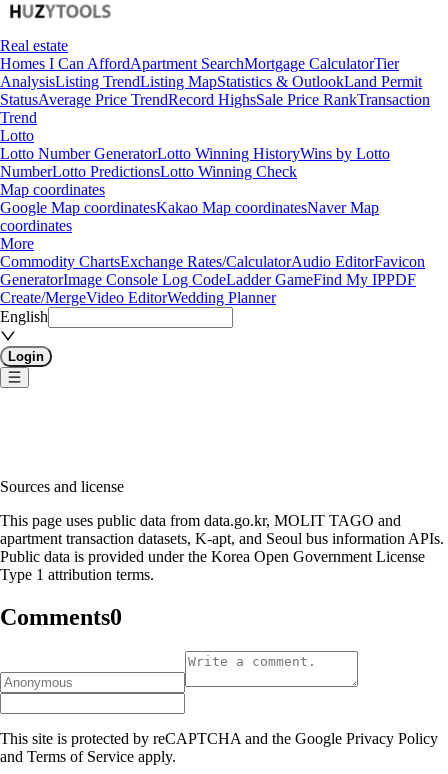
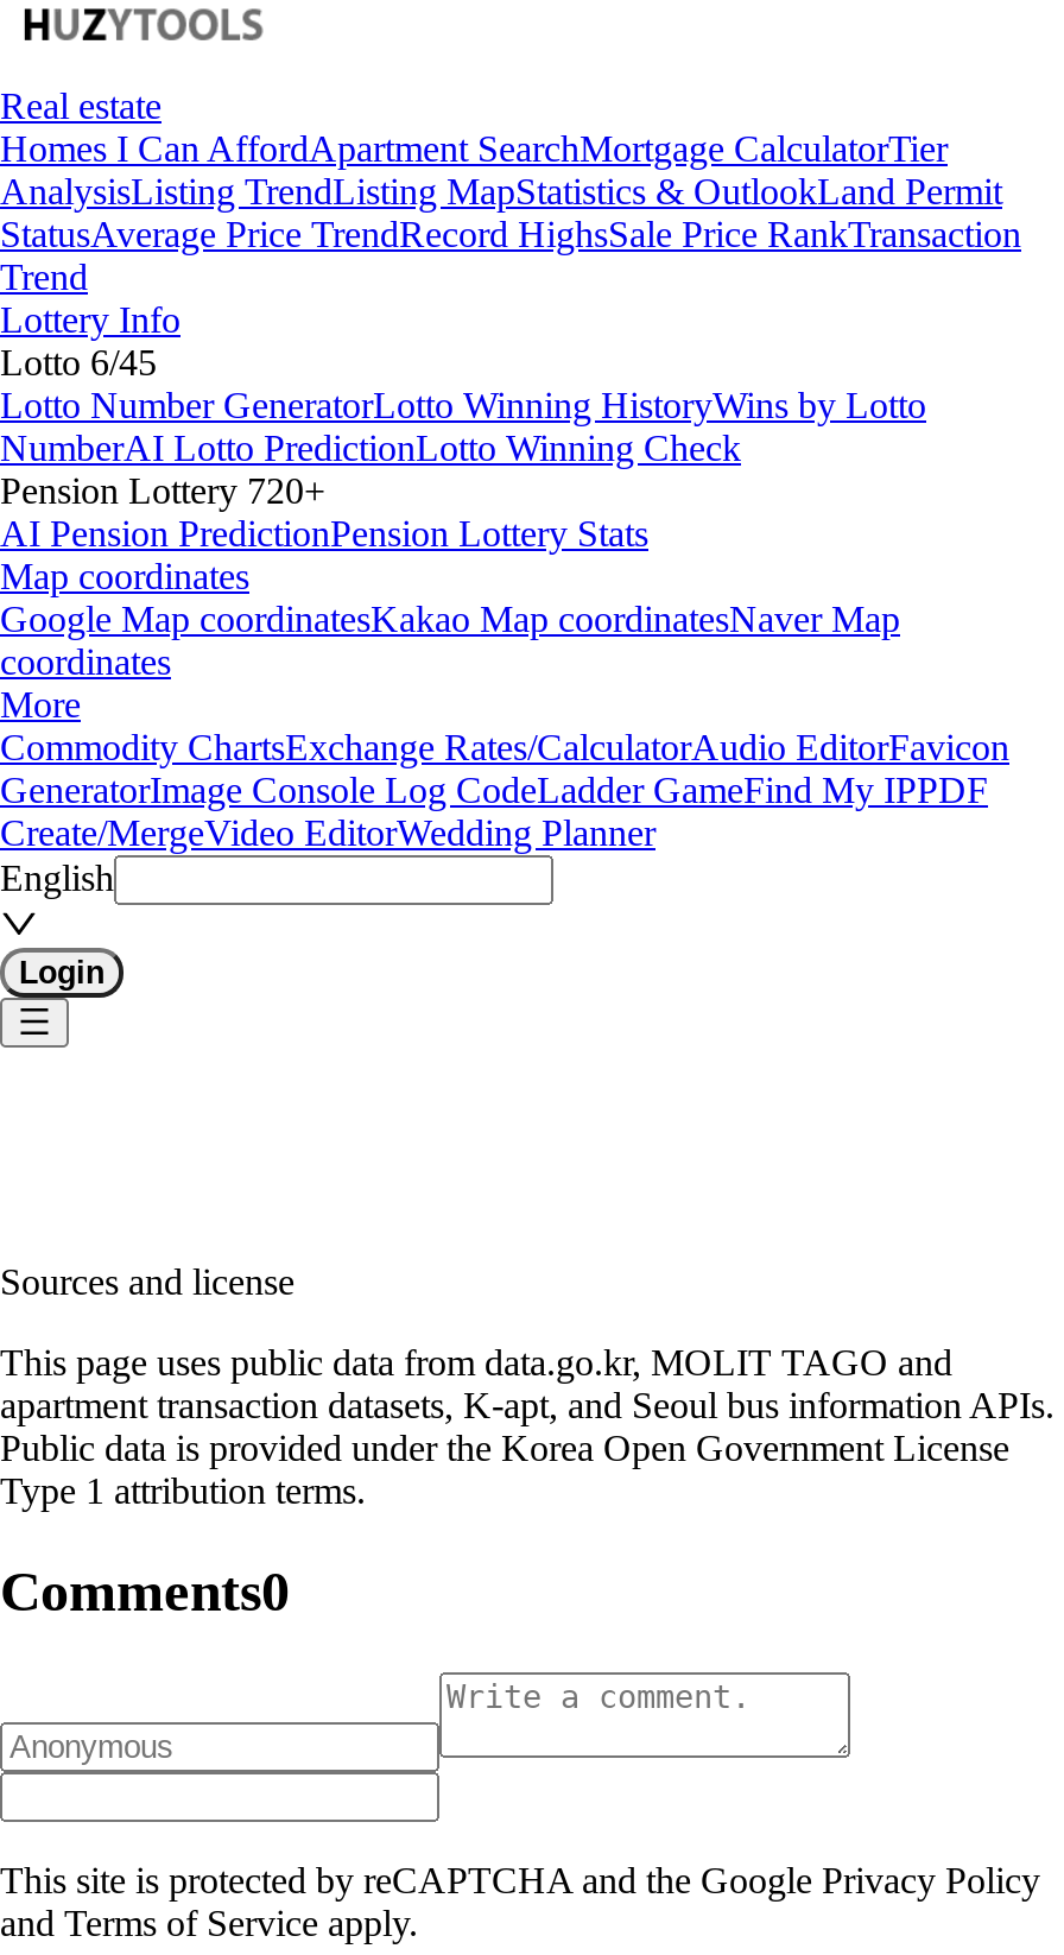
- Lotto
+ Lottery Info
+ Lotto 6/45

- NumberLotto PredictionsLotto Winning Check
+ NumberAI Lotto PredictionLotto Winning Check
+ Pension Lottery 720+
+ AI Pension PredictionPension Lottery Stats
